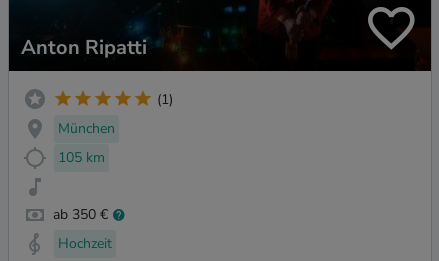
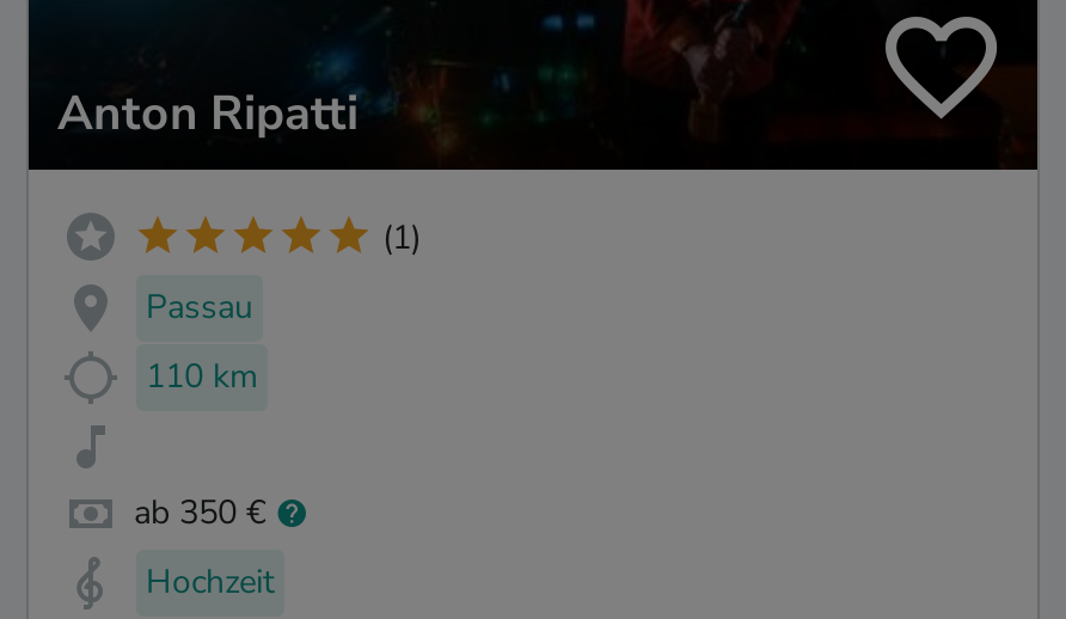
- München
+ Passau

- 105 km
+ 110 km
